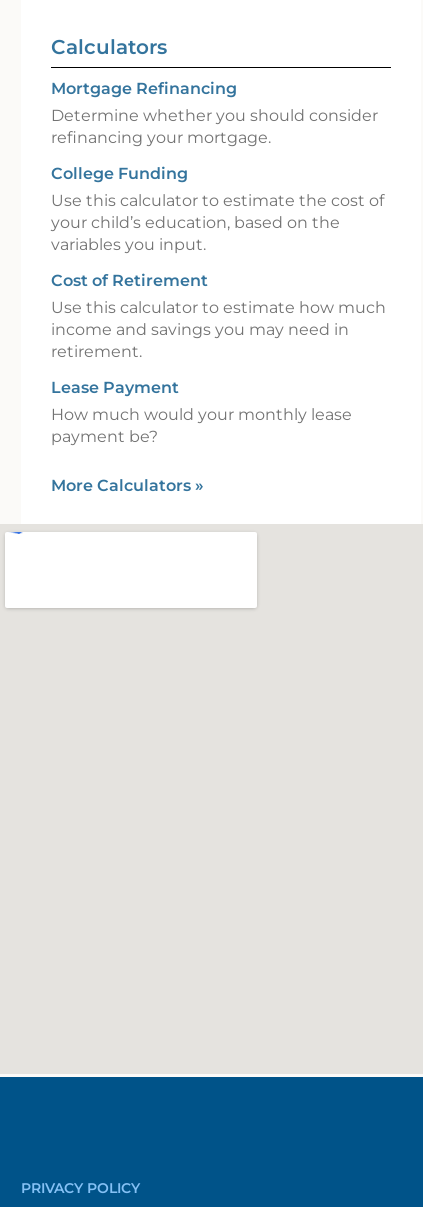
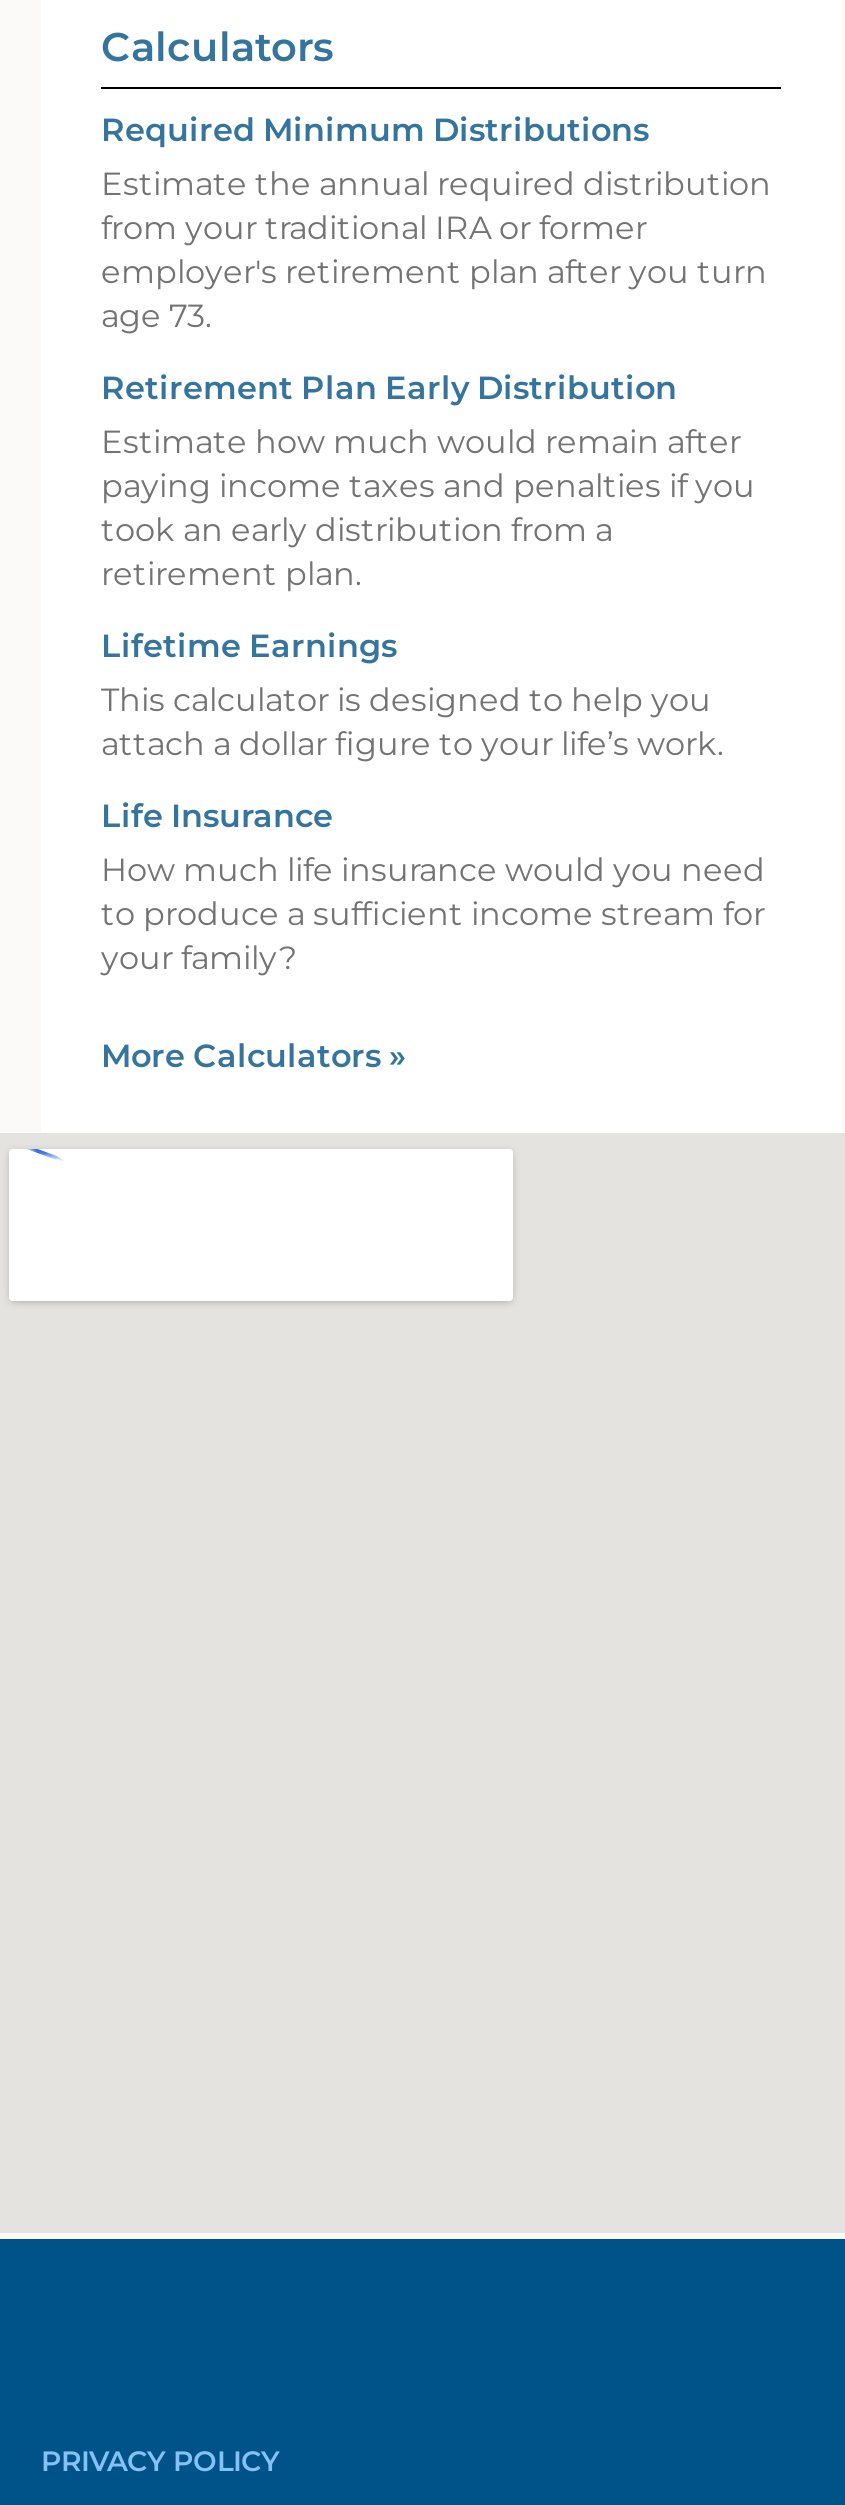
- Mortgage Refinancing
- Determine whether you should consider
- refinancing your mortgage.
+ Required Minimum Distributions
+ Estimate the annual required distribution
+ from your traditional IRA or former
+ employer's retirement plan after you turn
+ age 73.

- College Funding
- Use this calculator to estimate the cost of
- your child’s education, based on the
- variables you input.
+ Retirement Plan Early Distribution
+ Estimate how much would remain after
+ paying income taxes and penalties if you
+ took an early distribution from a
+ retirement plan.

- Cost of Retirement
- Use this calculator to estimate how much
- income and savings you may need in
- retirement.
+ Lifetime Earnings
+ This calculator is designed to help you
+ attach a dollar figure to your life’s work.

- Lease Payment
- How much would your monthly lease
- payment be?
+ Life Insurance
+ How much life insurance would you need
+ to produce a sufficient income stream for
+ your family?
